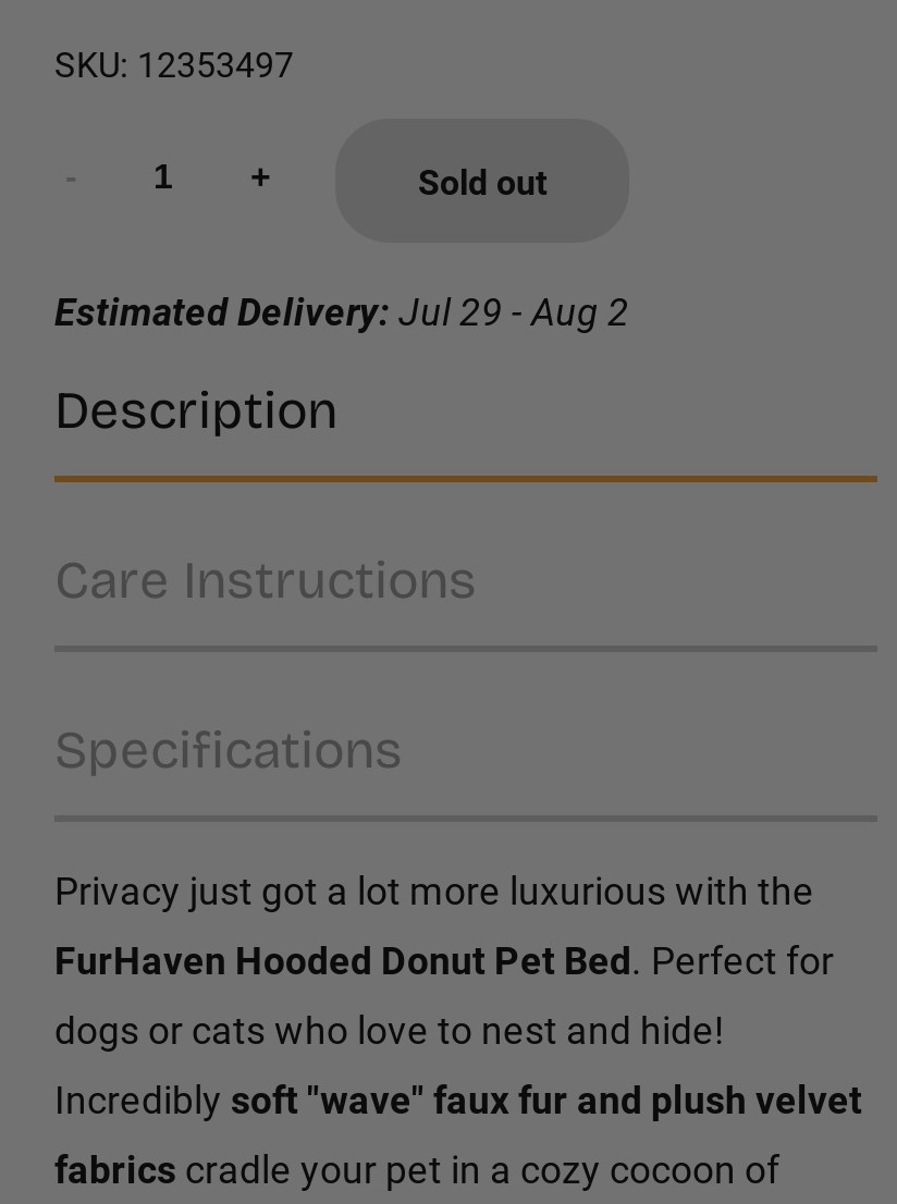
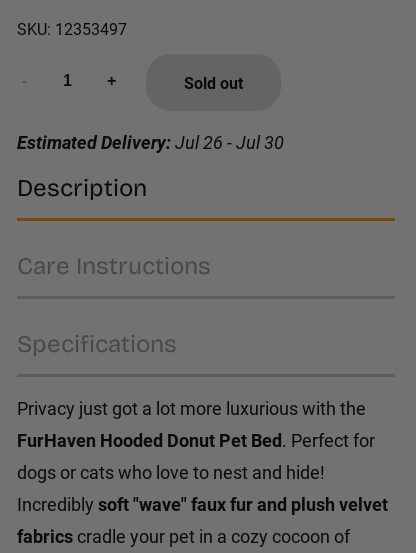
- Estimated Delivery: Jul 29 - Aug 2
+ Estimated Delivery: Jul 26 - Jul 30
